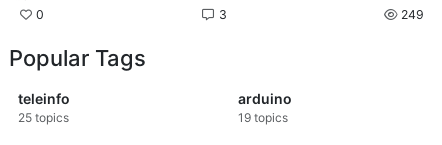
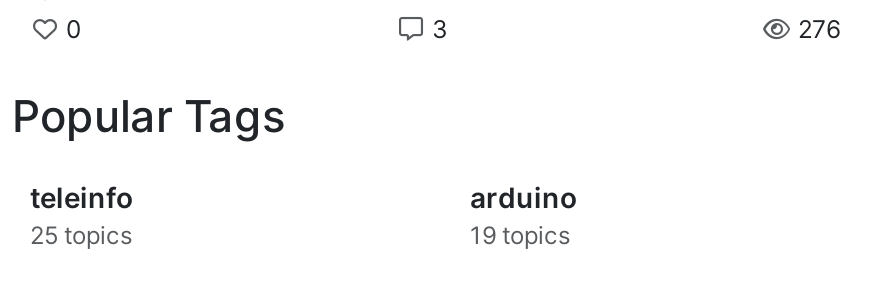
- 249
+ 276
